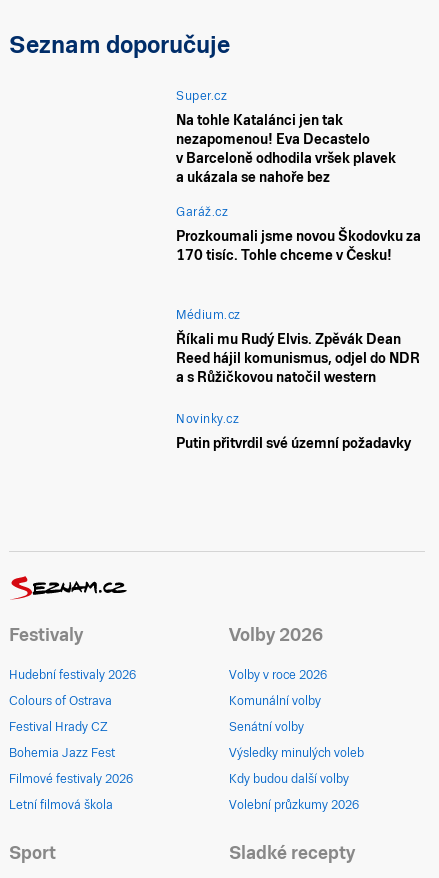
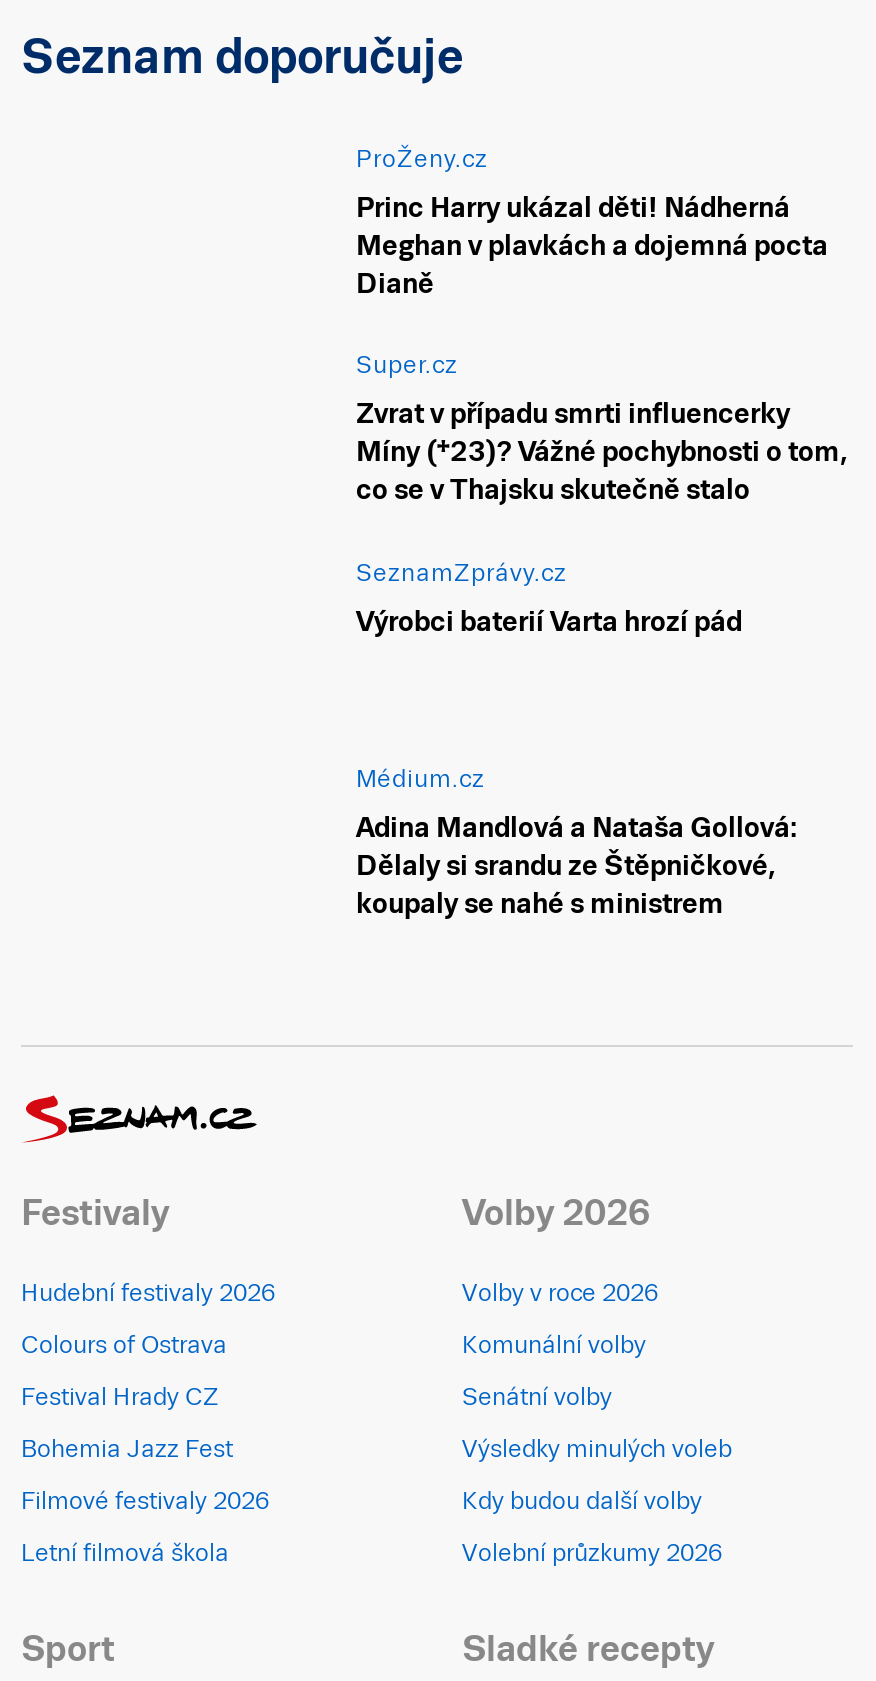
+ ProŽeny.cz
+ Princ Harry ukázal děti! Nádherná
+ Meghan v plavkách a dojemná pocta
+ Dianě

moved down: Super.cz

- Na tohle Katalánci jen tak
- nezapomenou! Eva Decastelo
- v Barceloně odhodila vršek plavek
- a ukázala se nahoře bez
+ Zvrat v případu smrti influencerky
+ Míny (†23)? Vážné pochybnosti o tom,
+ co se v Thajsku skutečně stalo

- Garáž.cz
+ SeznamZprávy.cz

- Prozkoumali jsme novou Škodovku za
- 170 tisíc. Tohle chceme v Česku!
+ Výrobci baterií Varta hrozí pád

moved down: Médium.cz

- Říkali mu Rudý Elvis. Zpěvák Dean
- Reed hájil komunismus, odjel do NDR
- a s Růžičkovou natočil western
- Novinky.cz
- Putin přitvrdil své územní požadavky
+ Adina Mandlová a Nataša Gollová:
+ Dělaly si srandu ze Štěpničkové,
+ koupaly se nahé s ministrem
